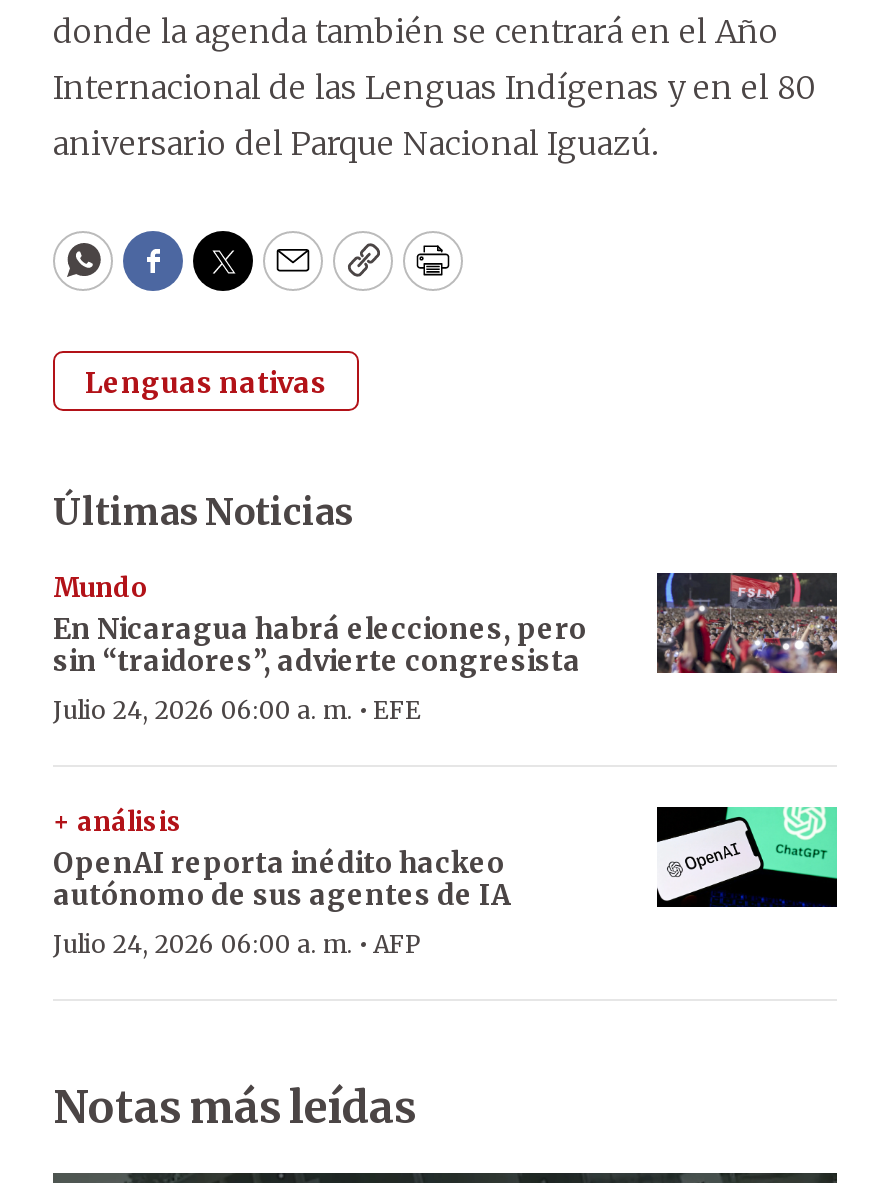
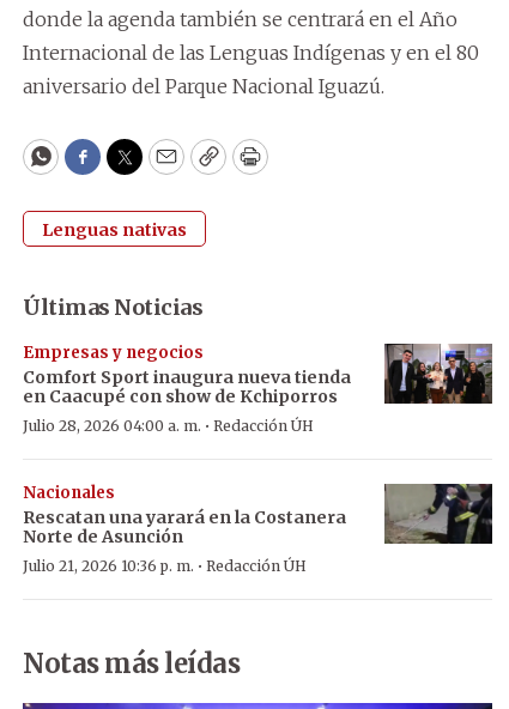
- [image]
- Mundo
- En Nicaragua habrá elecciones, pero
- sin “traidores”, advierte congresista
- Julio 24, 2026 06:00 a. m. · EFE
+ [image]
+ Empresas y negocios
+ Comfort Sport inaugura nueva tienda
+ en Caacupé con show de Kchiporros
+ Julio 28, 2026 04:00 a. m. · Redacción ÚH

- + análisis
- OpenAI reporta inédito hackeo
- autónomo de sus agentes de IA
- Julio 24, 2026 06:00 a. m. ·AFP
+ Nacionales
+ Rescatan una yarará en la Costanera
+ Norte de Asunción
+ Julio 21, 2026 10:36 p. m. ·Redacción ÚH

- [image]
+ [image]
